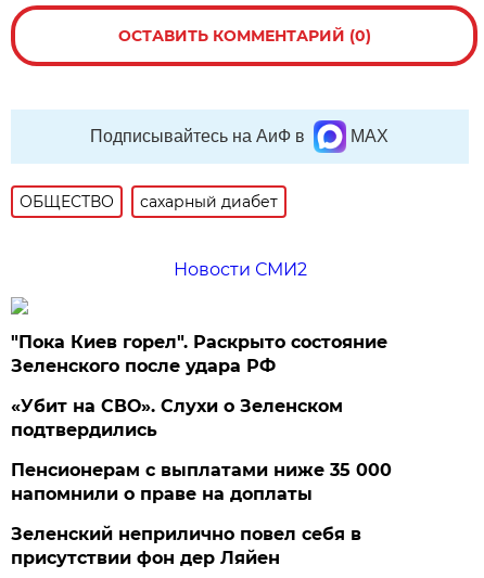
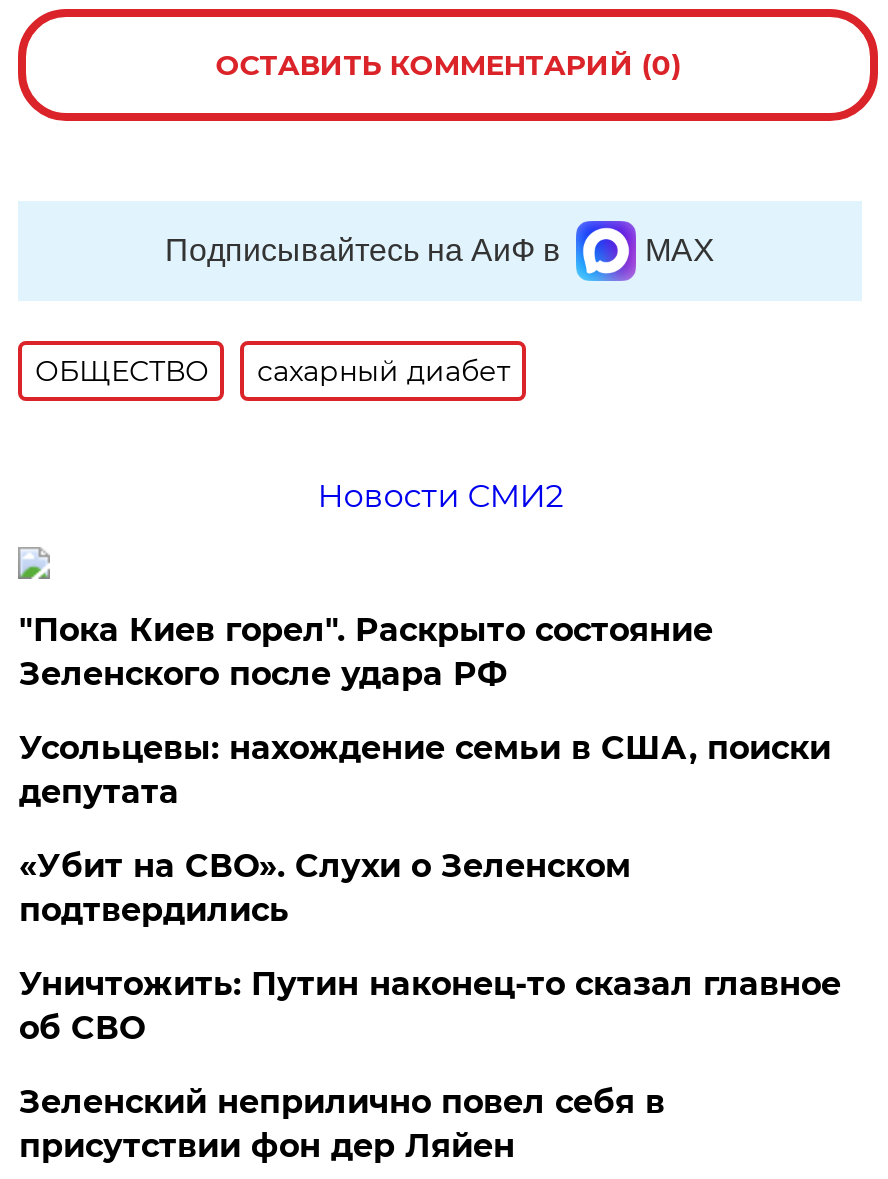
+ Усольцевы: нахождение семьи в США, поиски
+ депутата

- Пенсионерам с выплатами ниже 35 000
- напомнили о праве на доплаты
+ Уничтожить: Путин наконец-то сказал главное
+ об СВО
